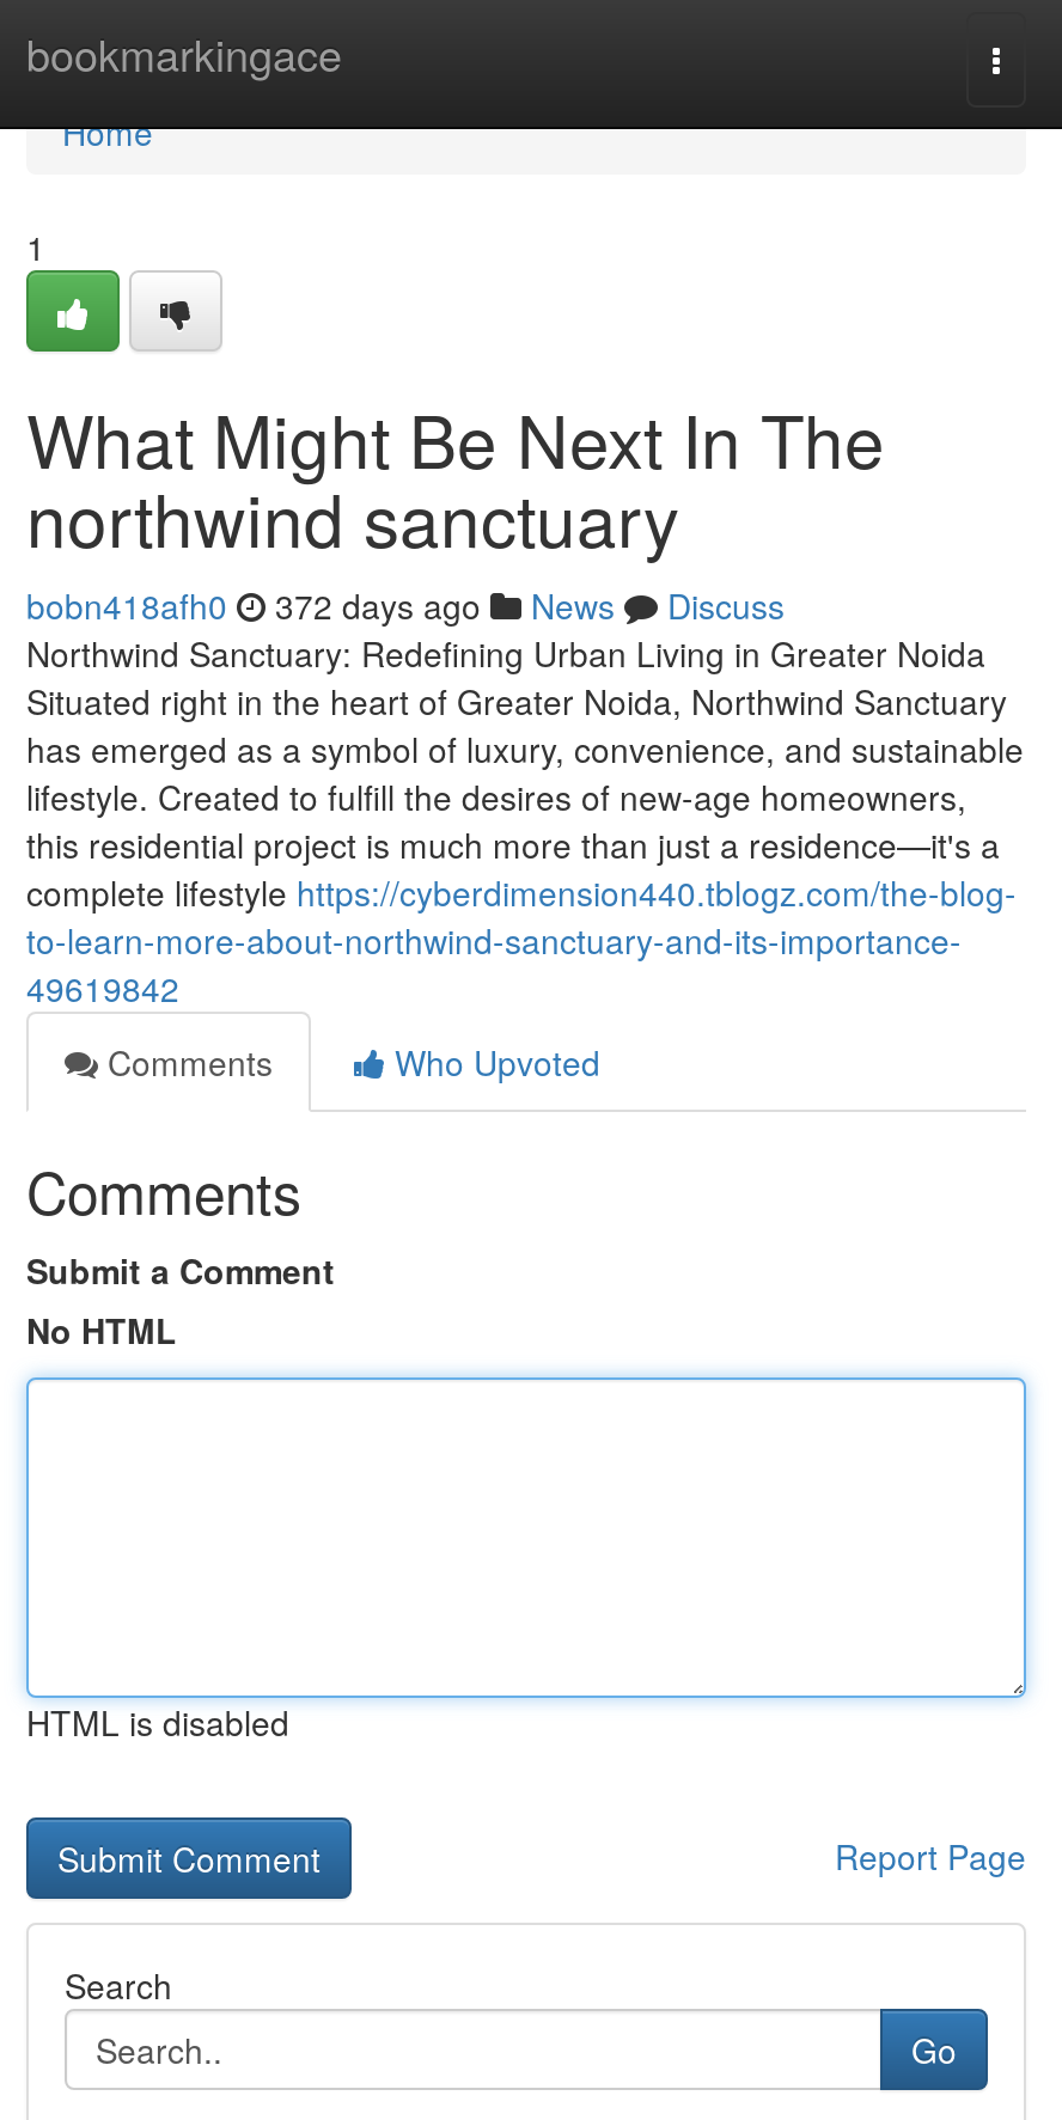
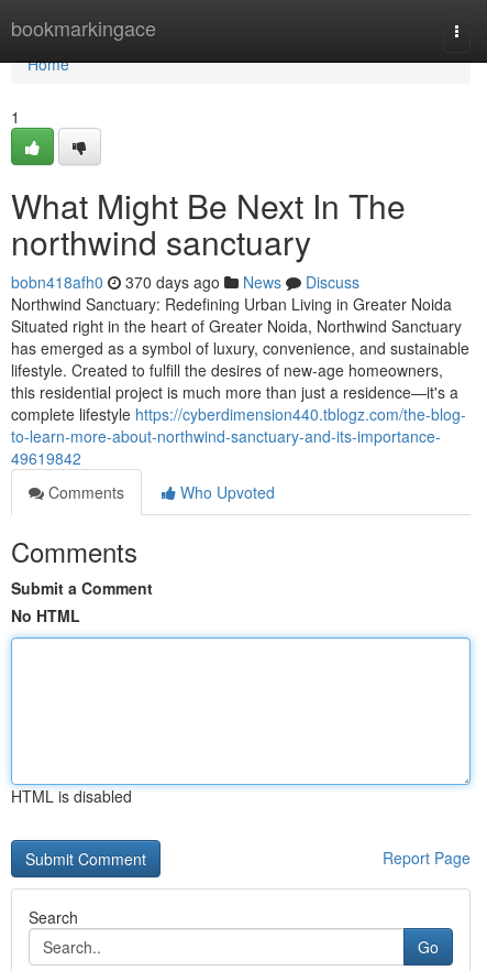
- bobn418afh0 372 days ago News Discuss
+ bobn418afh0 370 days ago News Discuss
